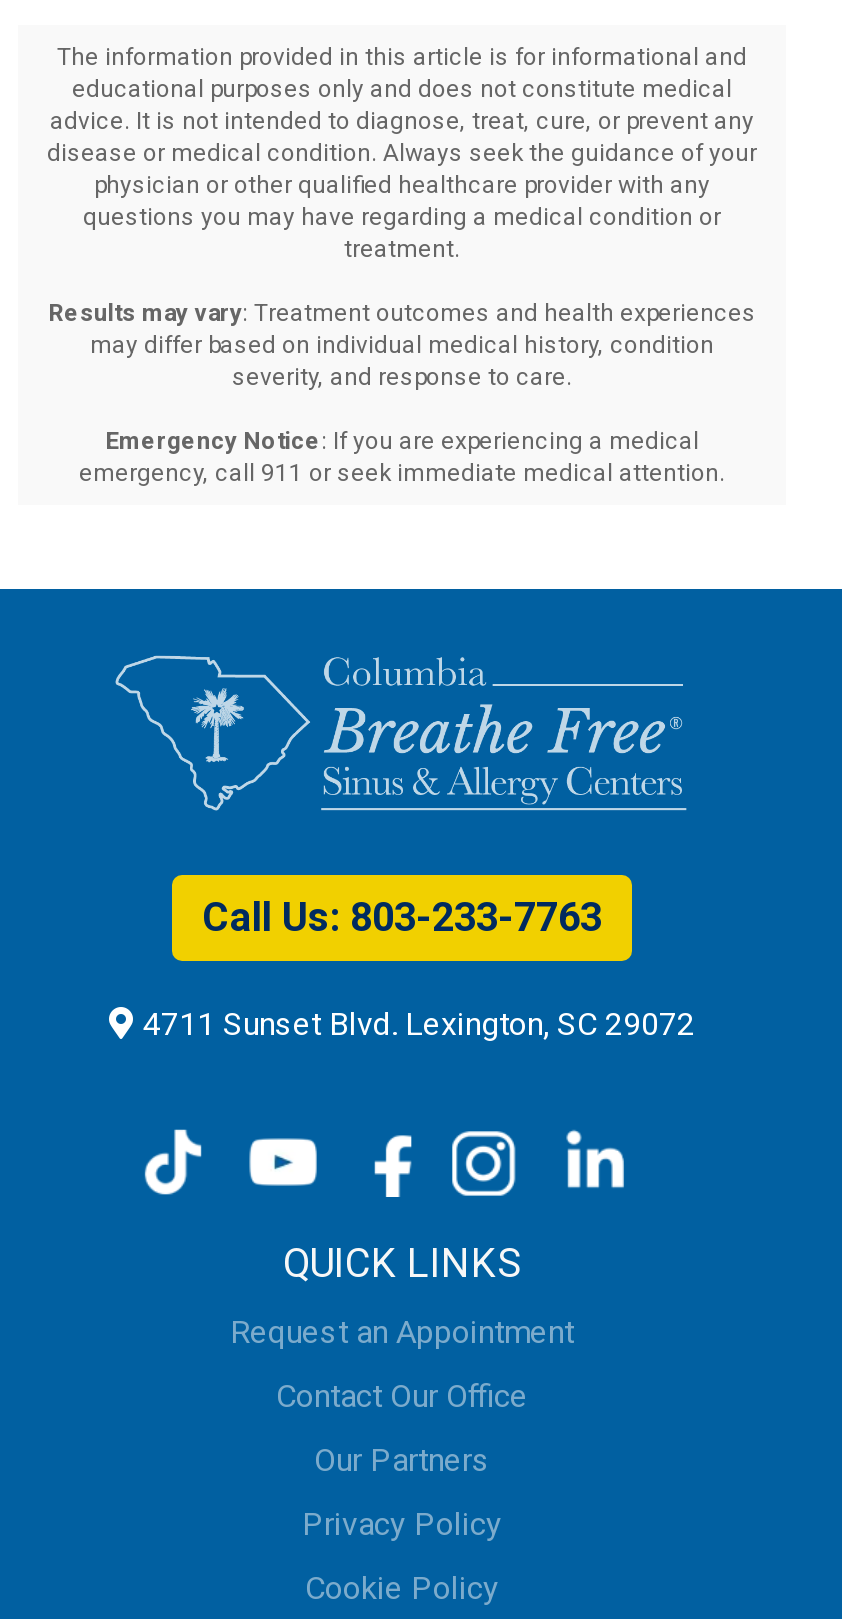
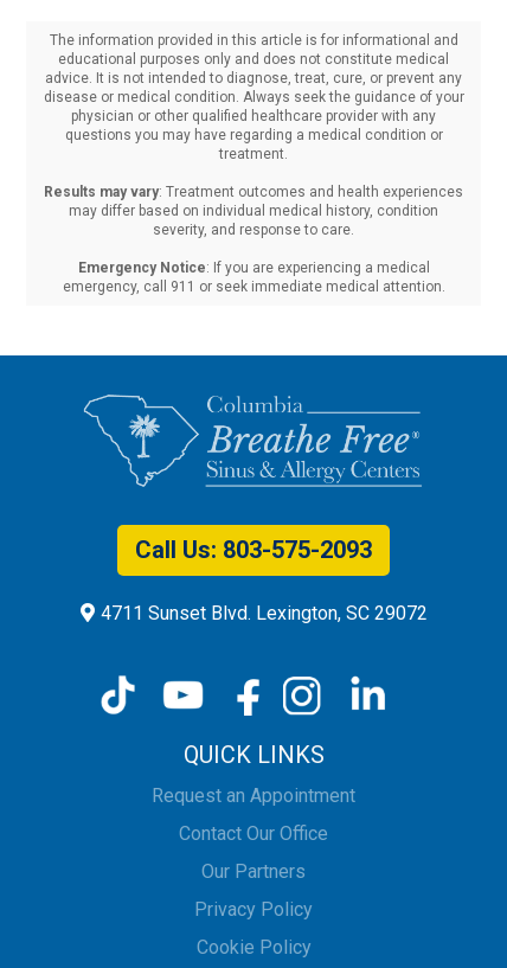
- Call Us: 803-233-7763
+ Call Us: 803-575-2093
